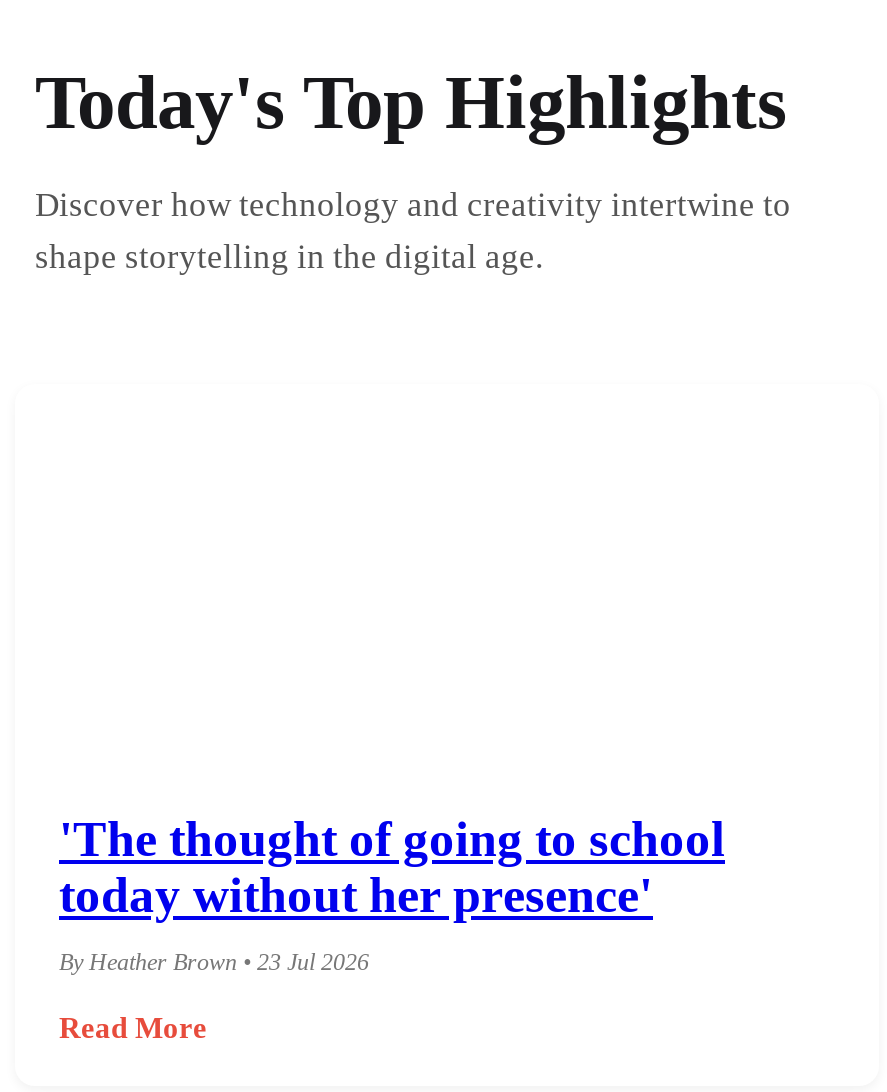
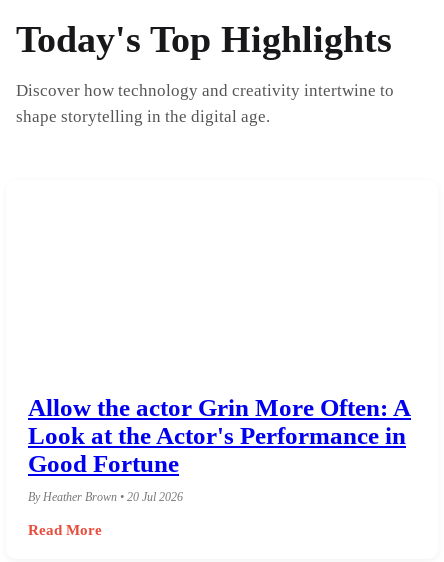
- 'The thought of going to school
- today without her presence'
+ Allow the actor Grin More Often: A
+ Look at the Actor's Performance in
+ Good Fortune

- By Heather Brown • 23 Jul 2026
+ By Heather Brown • 20 Jul 2026
